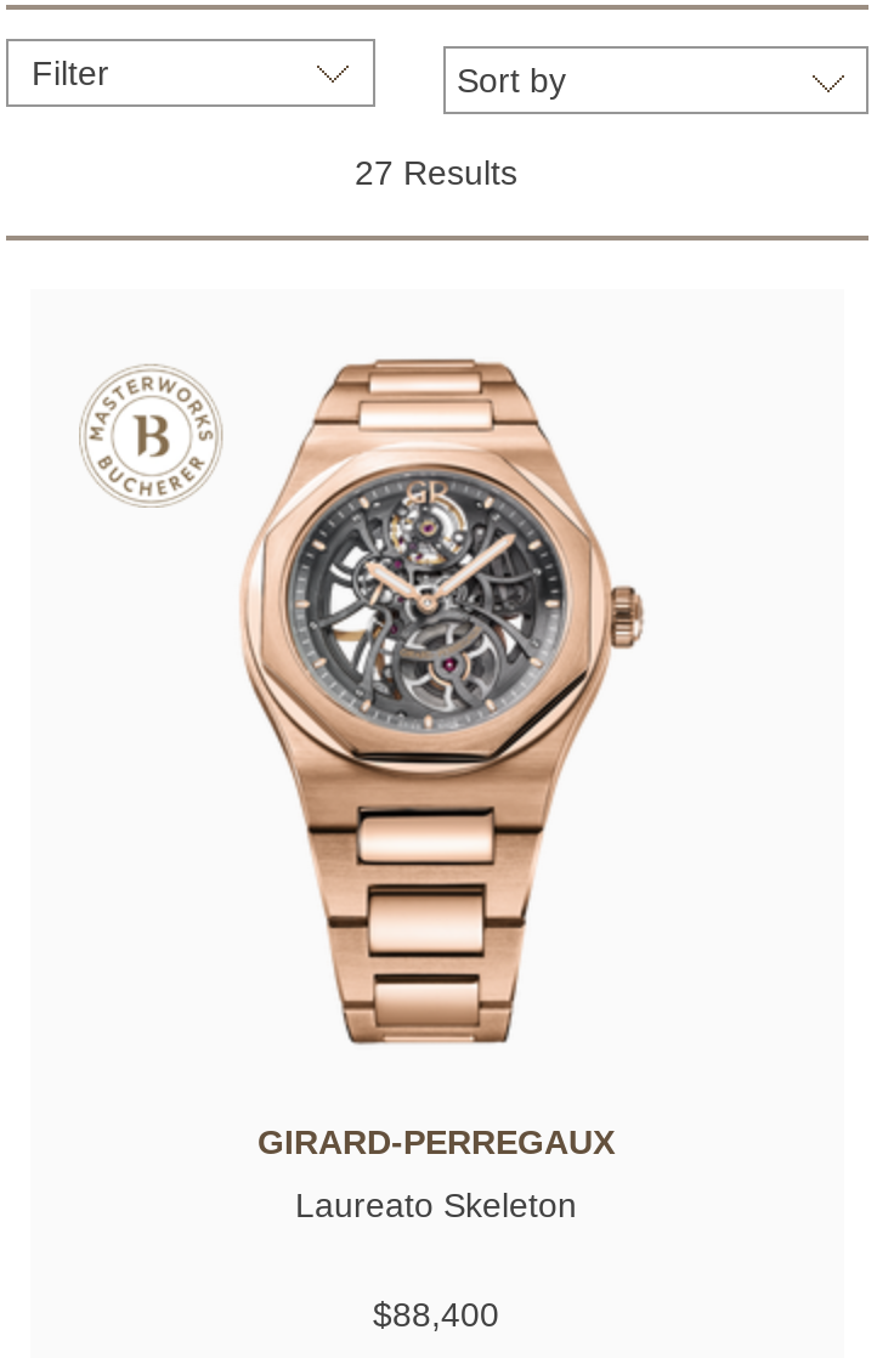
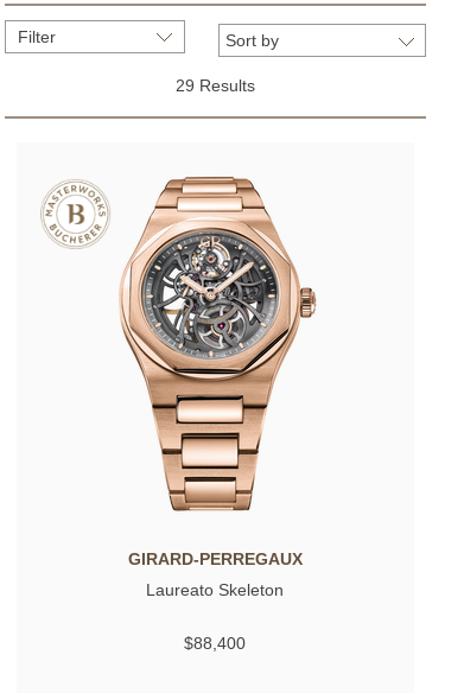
- 27 Results
+ 29 Results
